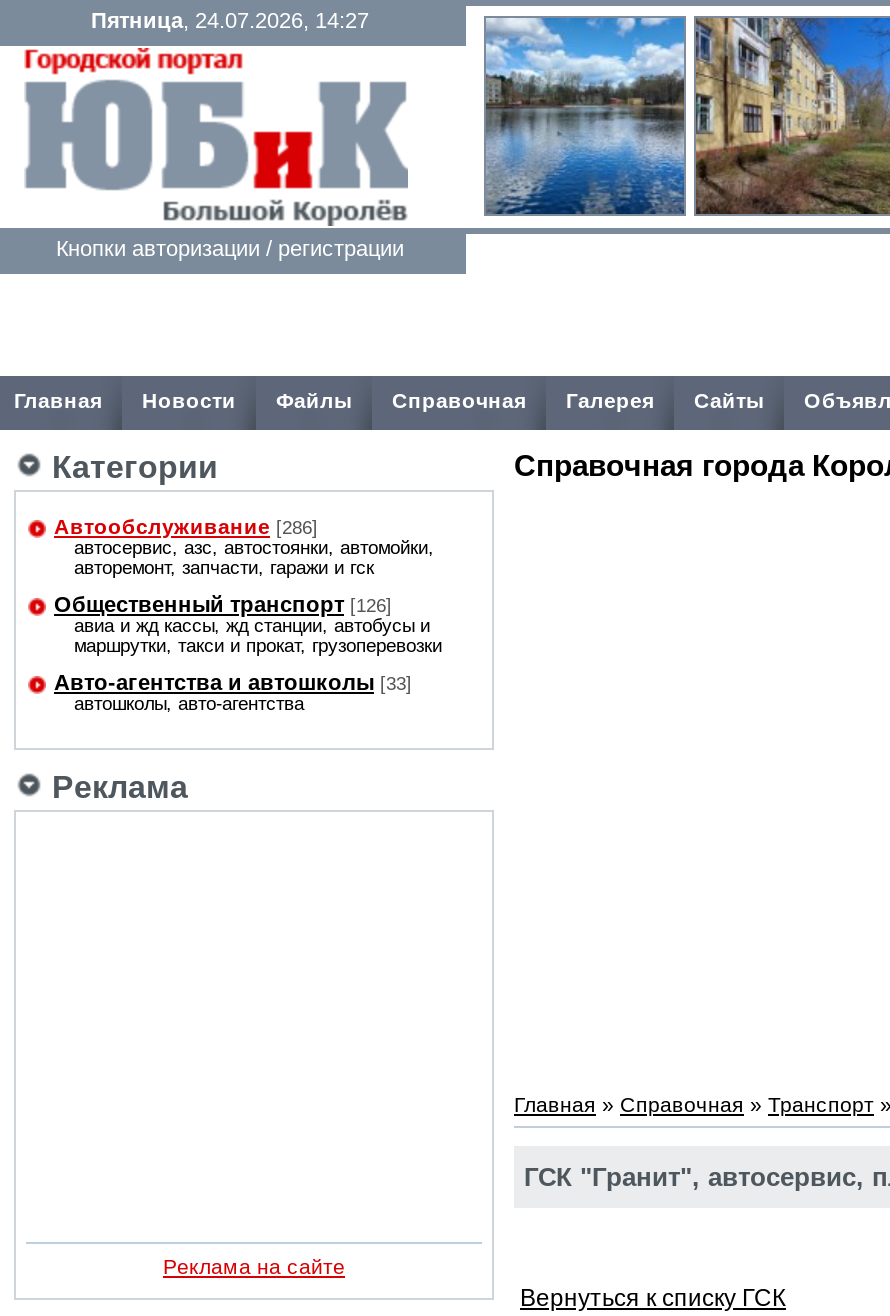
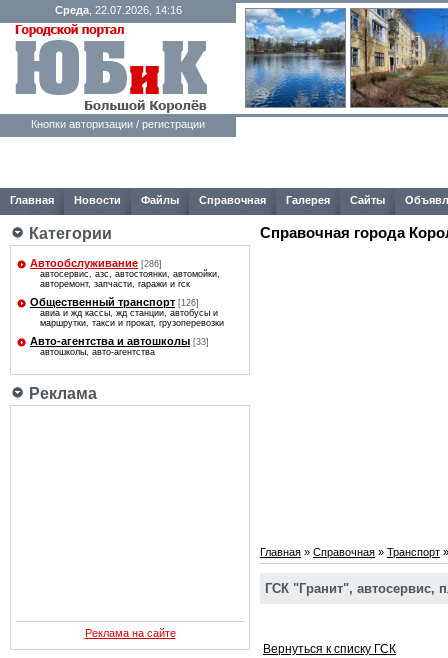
- Пятница, 24.07.2026, 14:27
+ Среда, 22.07.2026, 14:16
